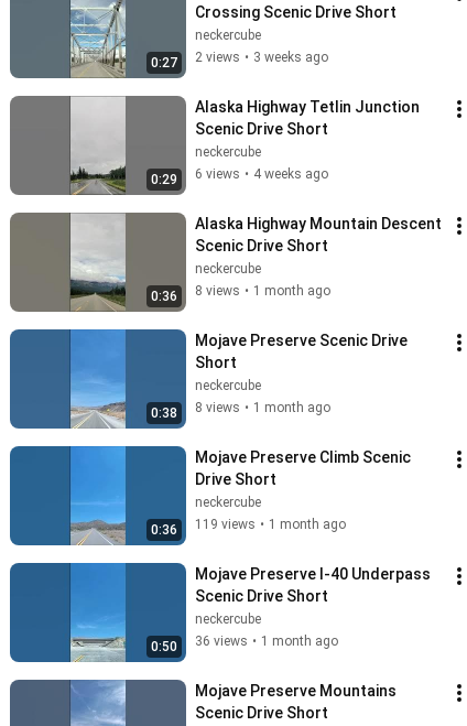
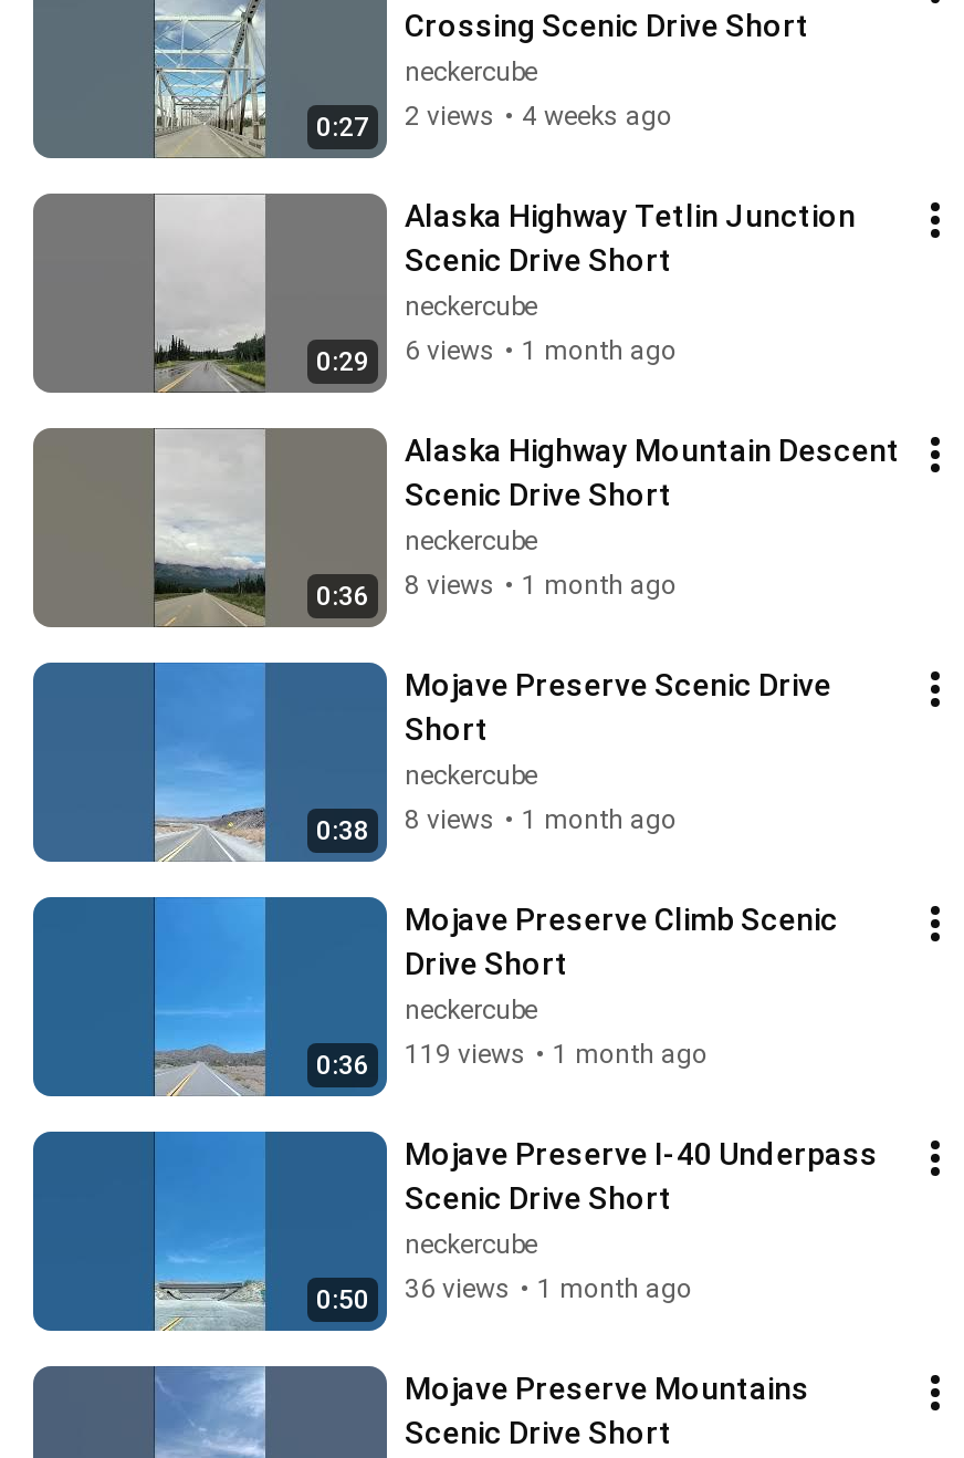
- 2 views • 3 weeks ago
+ 2 views • 4 weeks ago

- 6 views • 4 weeks ago
+ 6 views • 1 month ago
